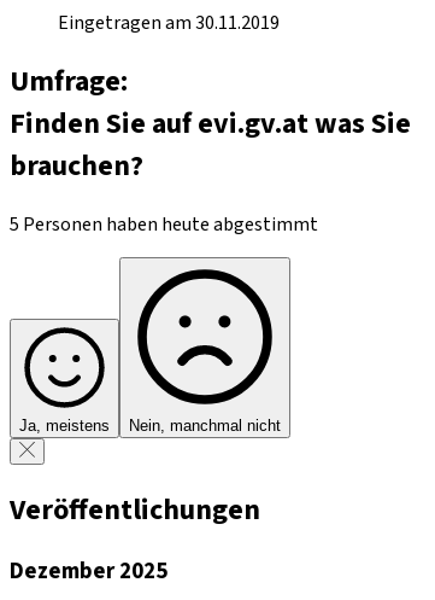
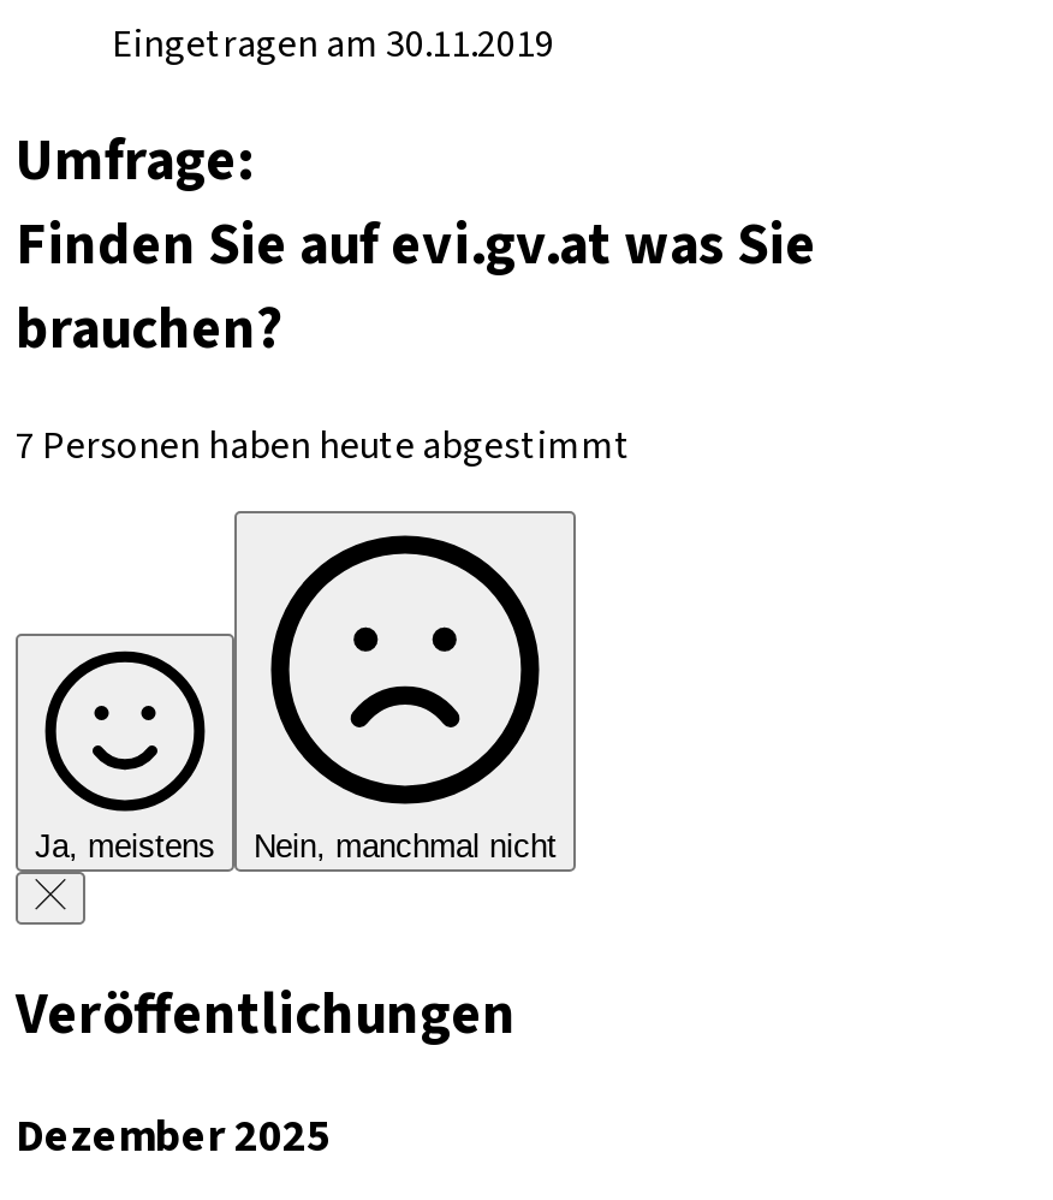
- 5 Personen haben heute abgestimmt
+ 7 Personen haben heute abgestimmt
